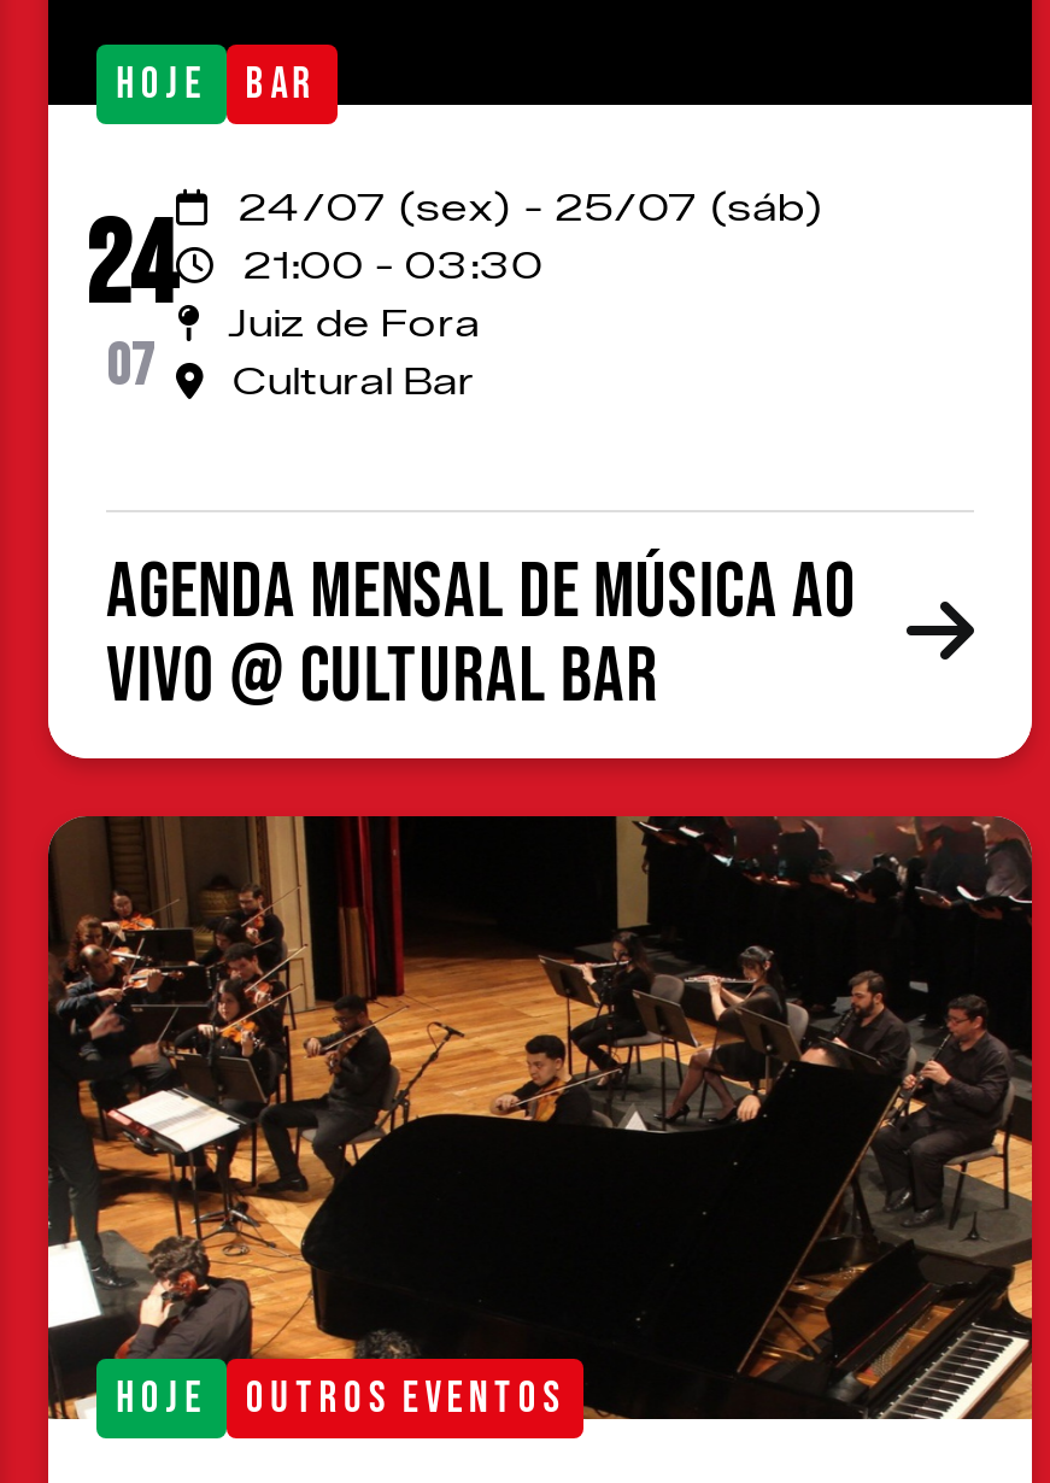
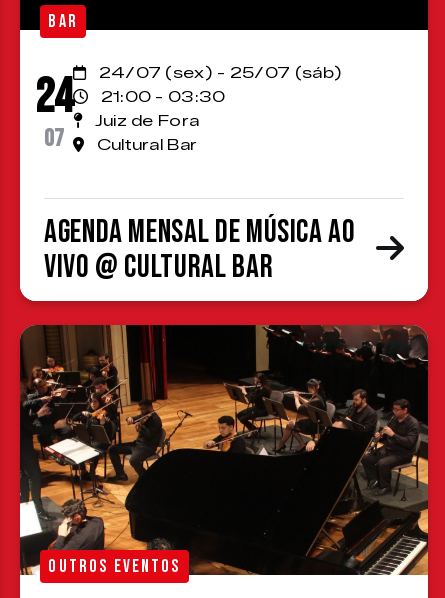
- HOJE

- HOJE
